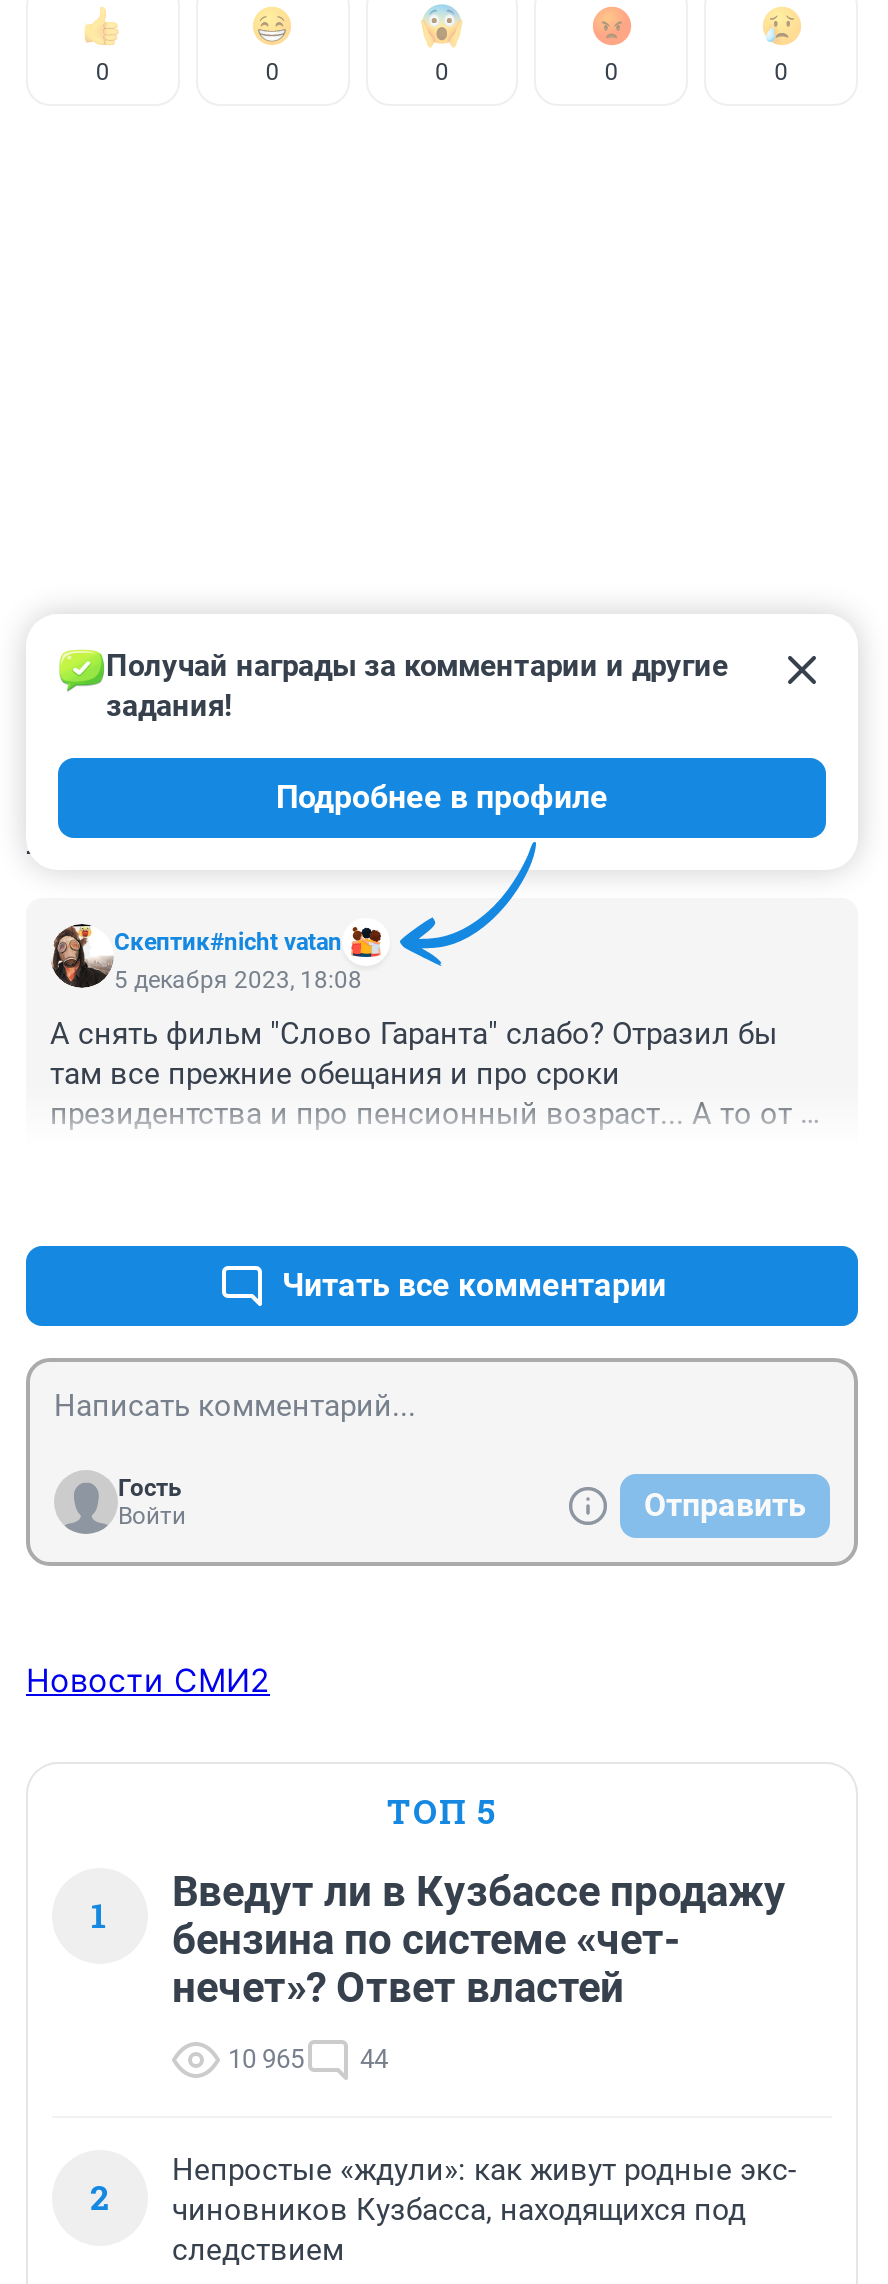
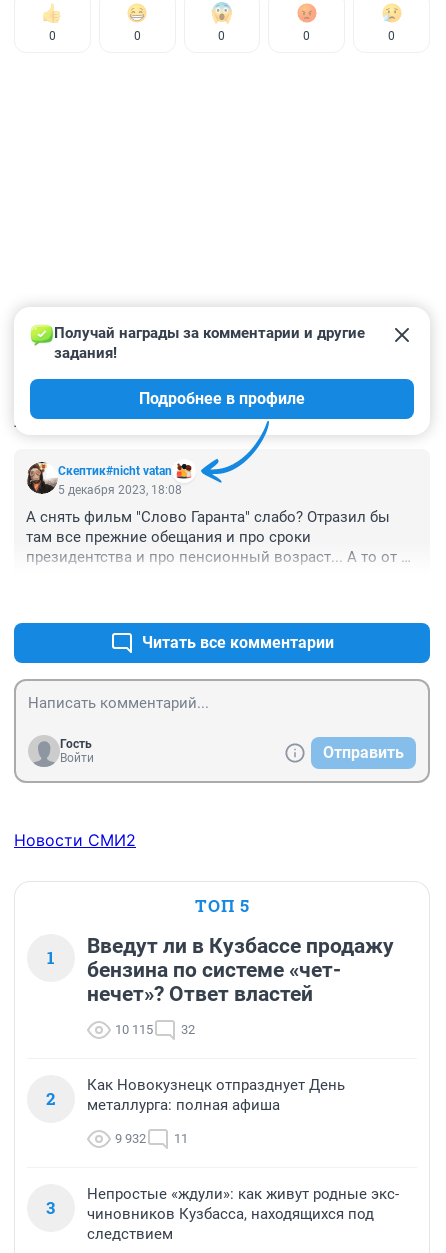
+ Как Новокузнецк отпразднует День
+ металлурга: полная афиша
+ 9 932
+ 11
+ 3

- 10 965
+ 10 115

- 44
+ 32
